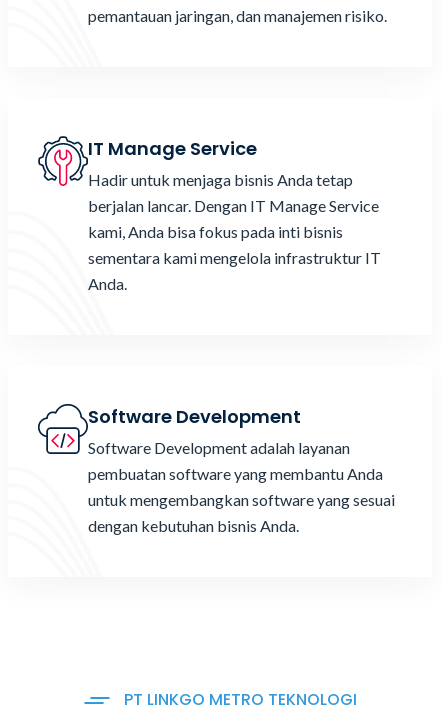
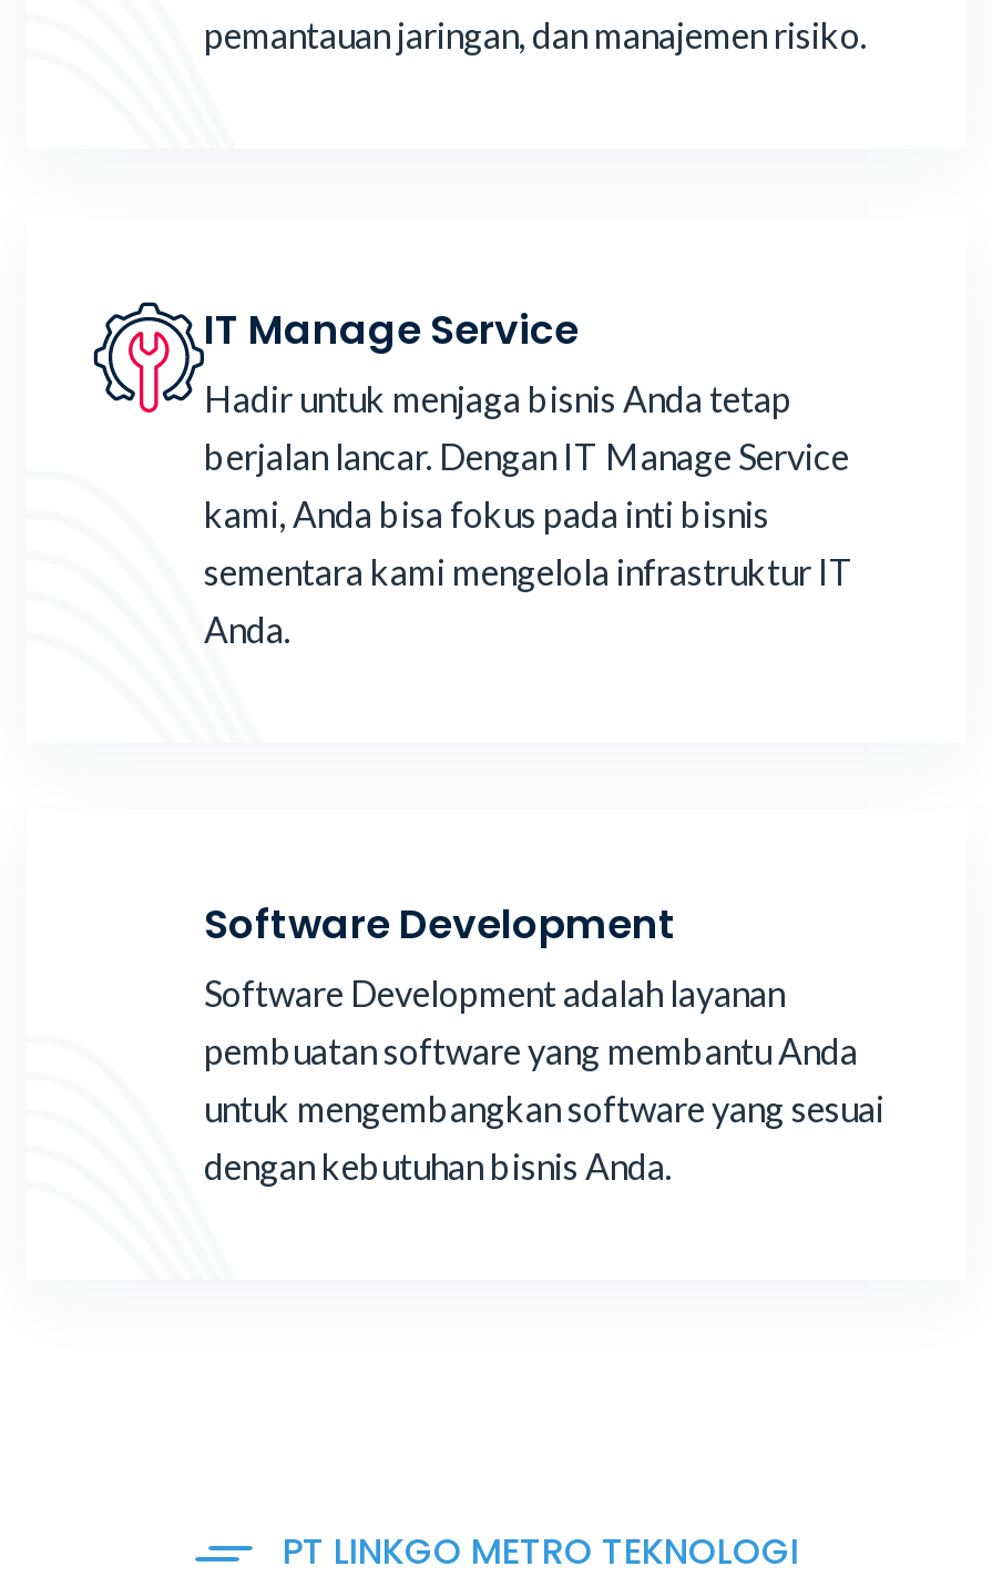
- [image]
